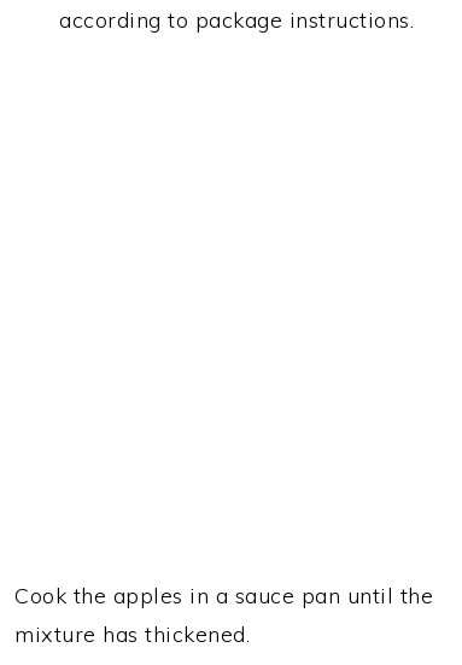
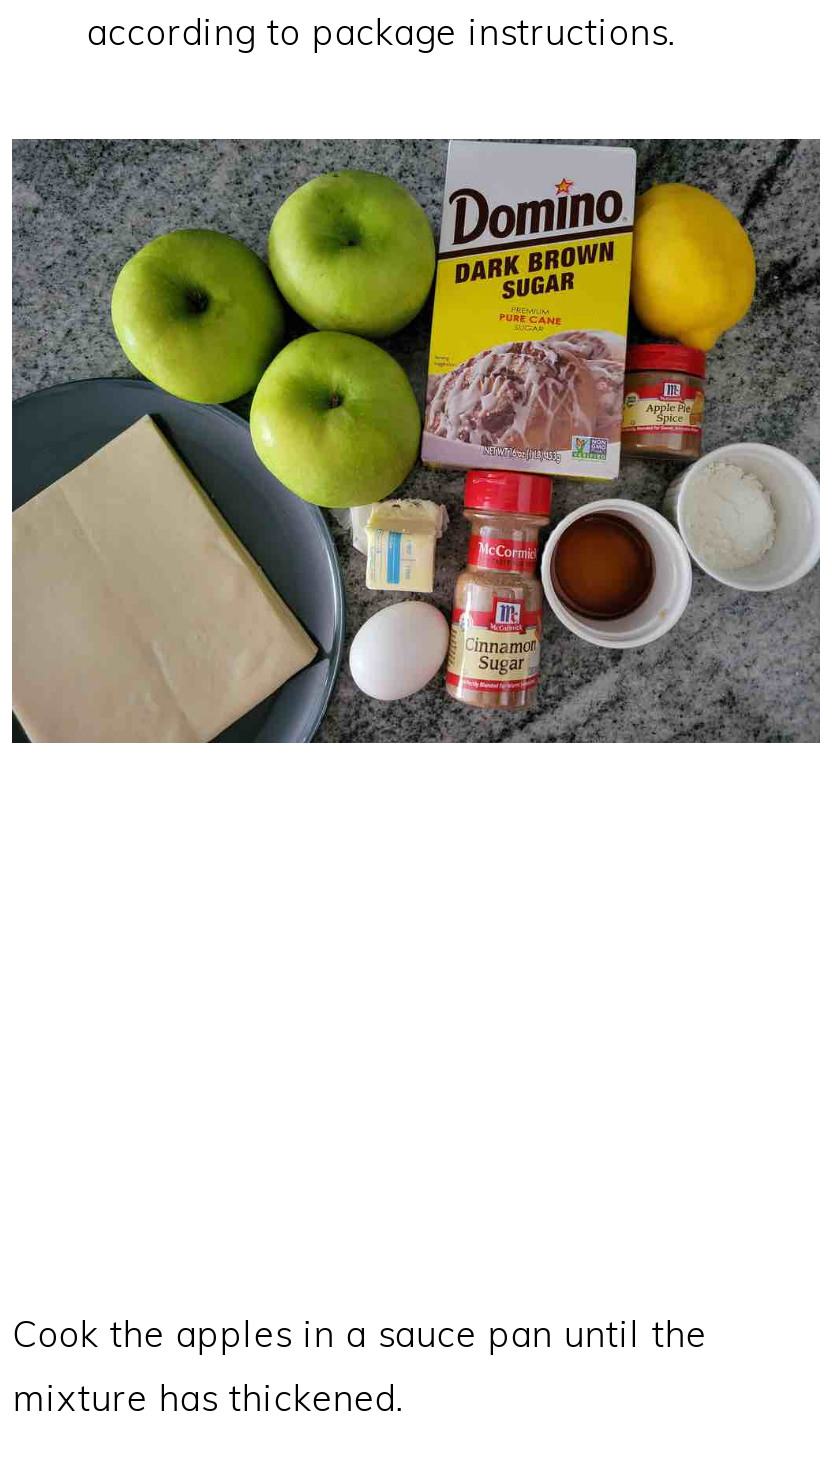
+ [image]
